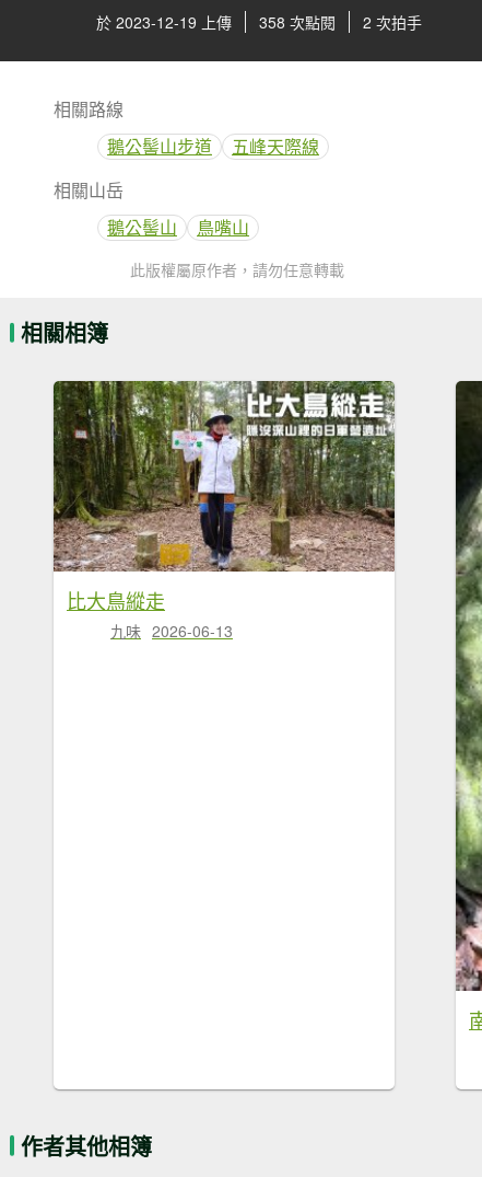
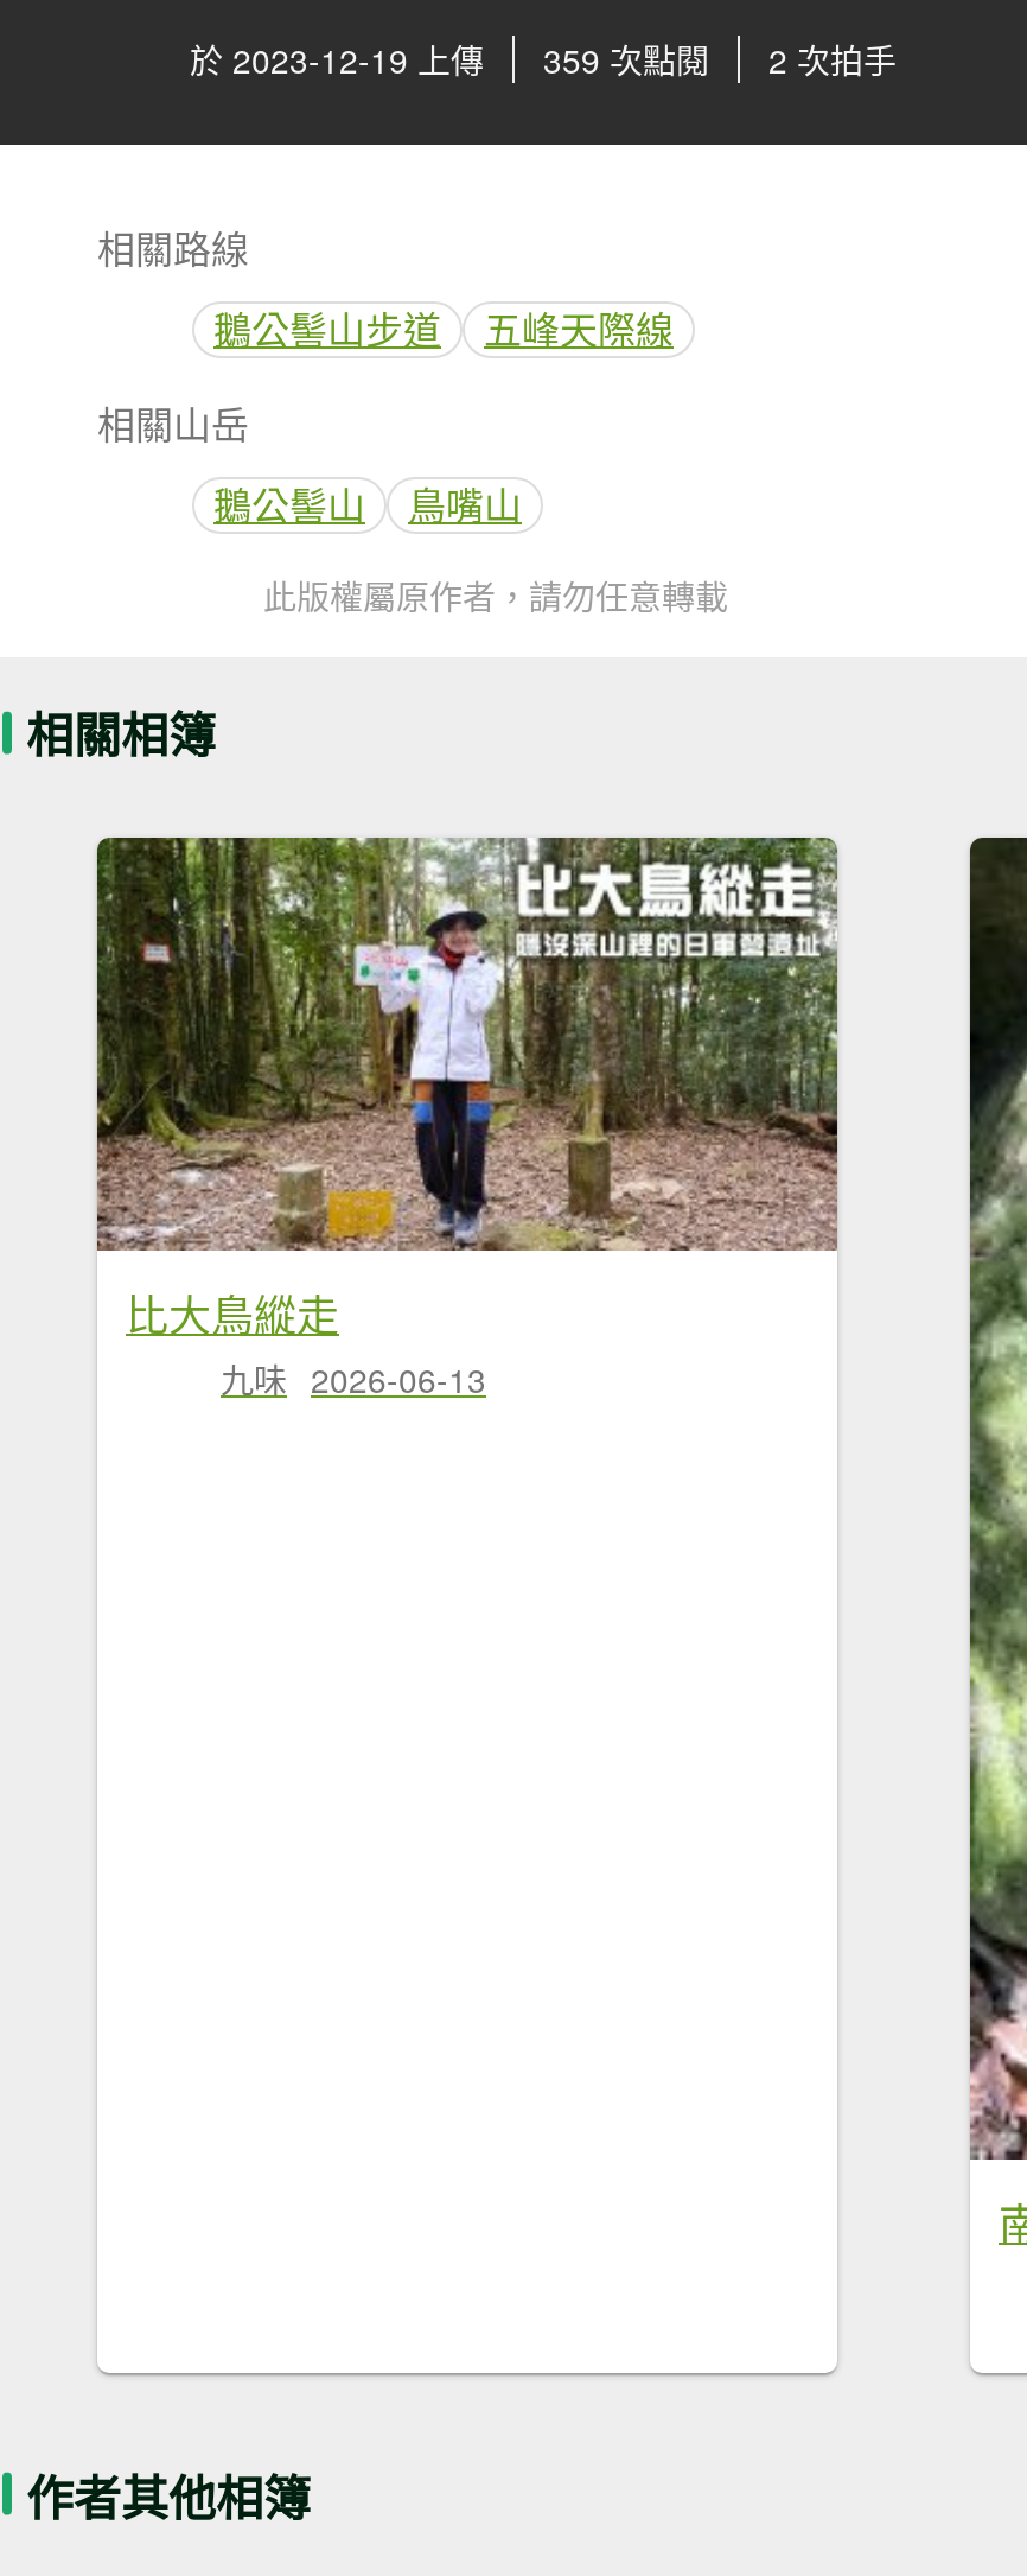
- 於 2023-12-19 上傳 358 次點閱 2 次拍手
+ 於 2023-12-19 上傳 359 次點閱 2 次拍手
